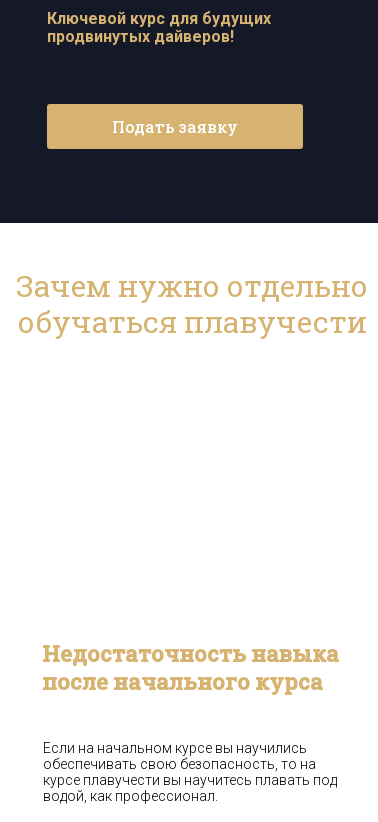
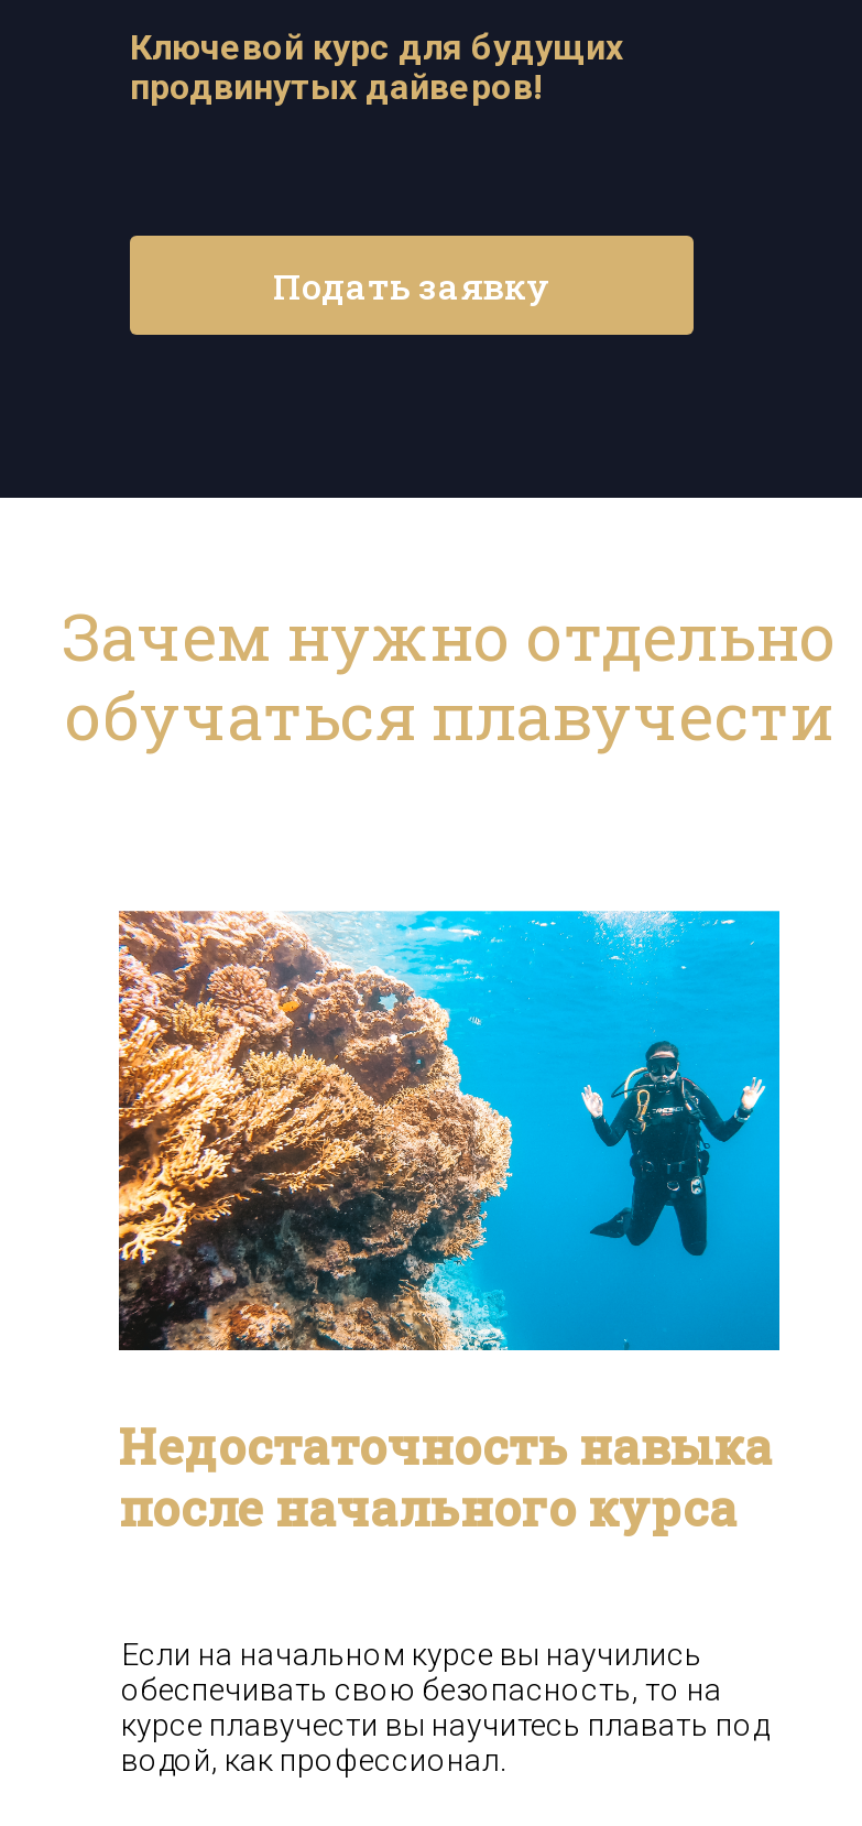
+ [image]
